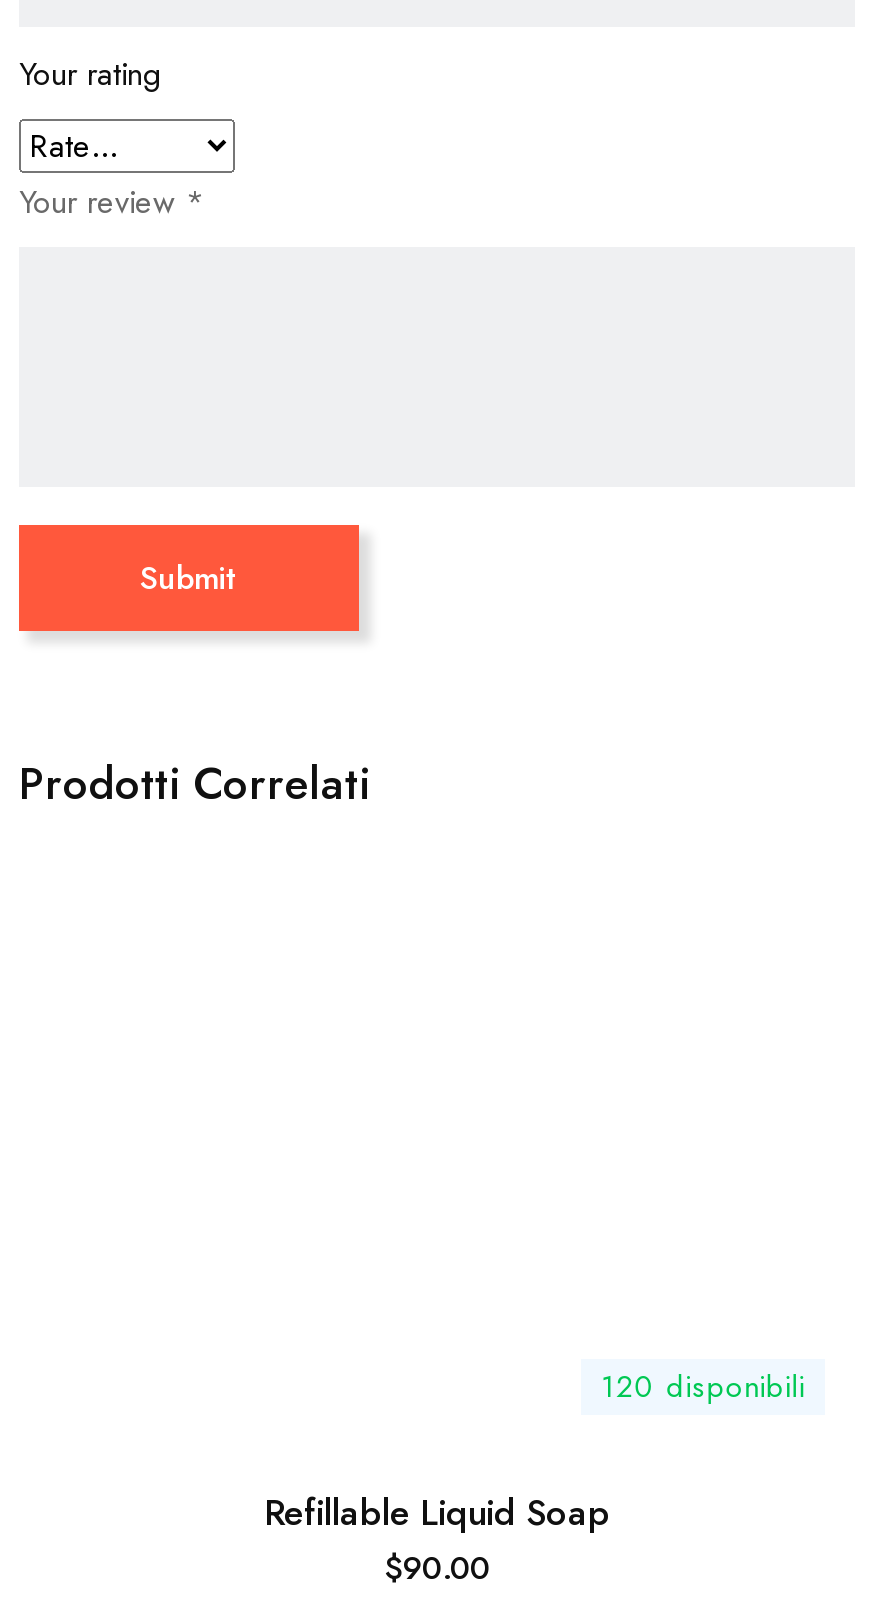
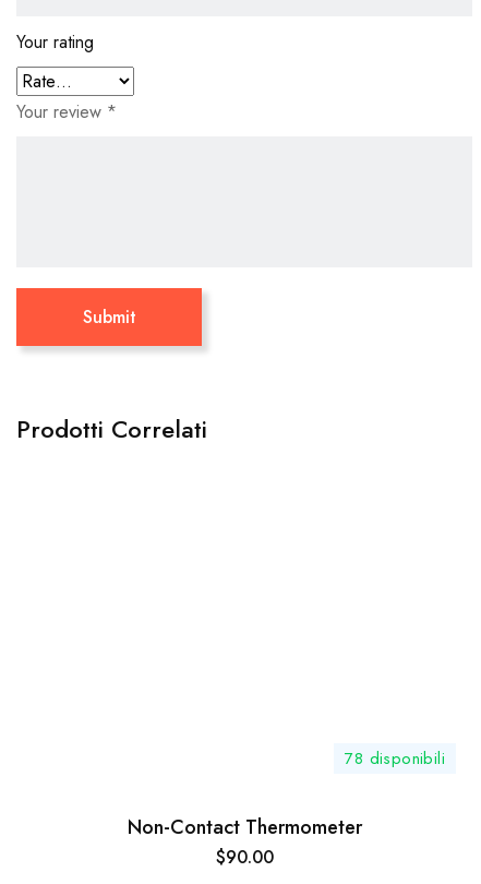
- 120 disponibili
+ 78 disponibili

- Refillable Liquid Soap
+ Non-Contact Thermometer
